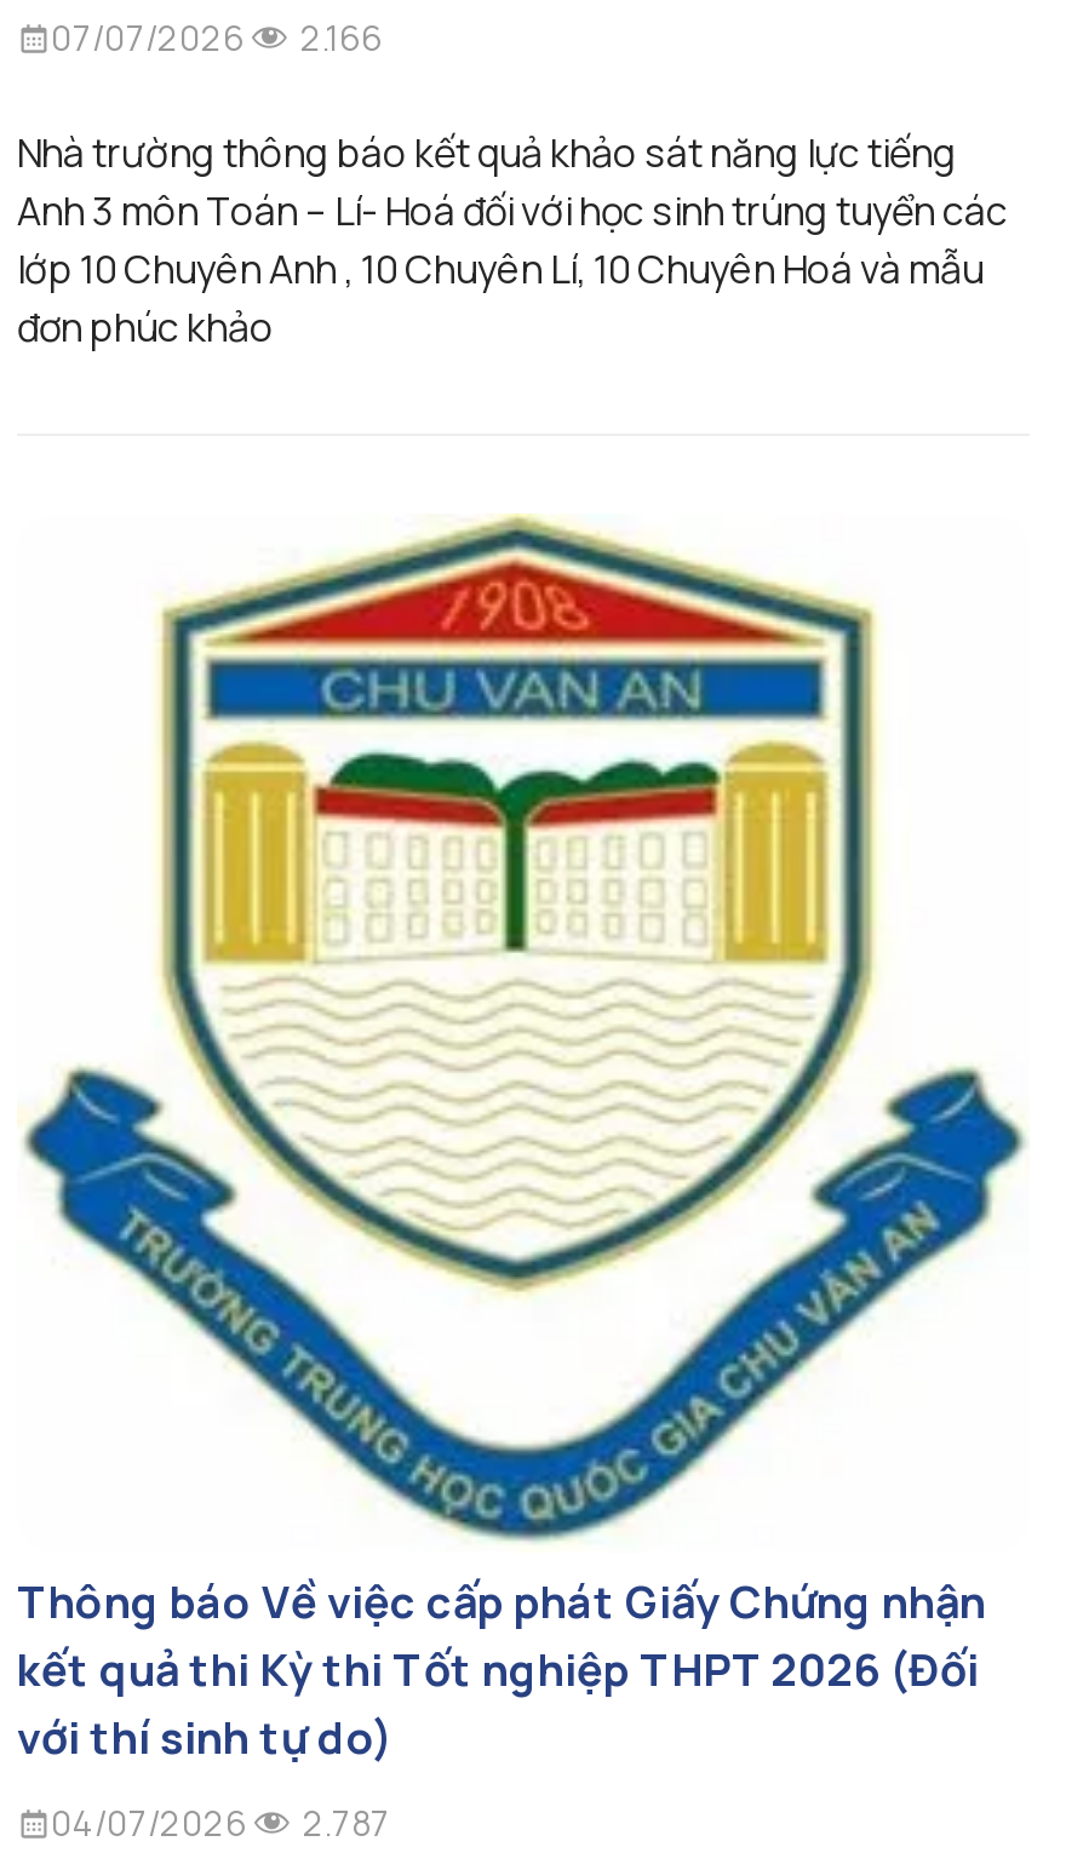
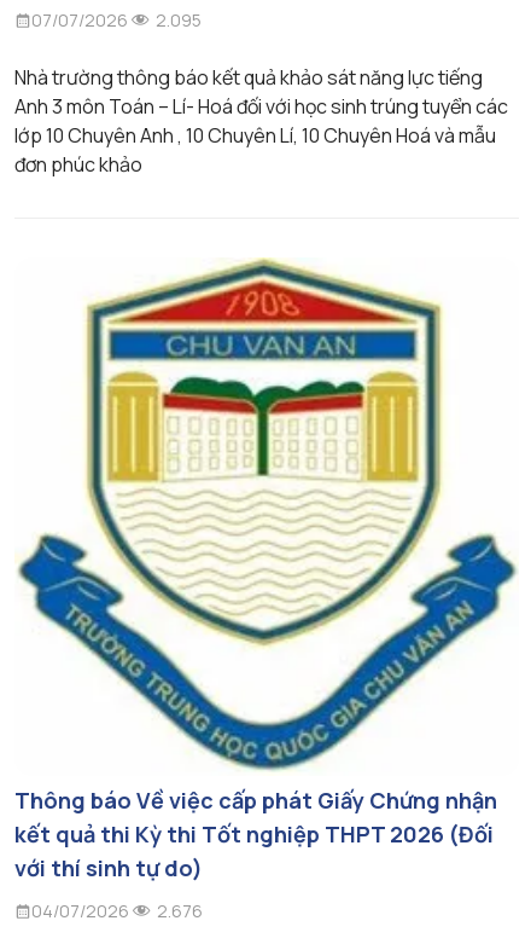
- 07/07/2026 2.166
+ 07/07/2026 2.095

- 04/07/2026 2.787
+ 04/07/2026 2.676
